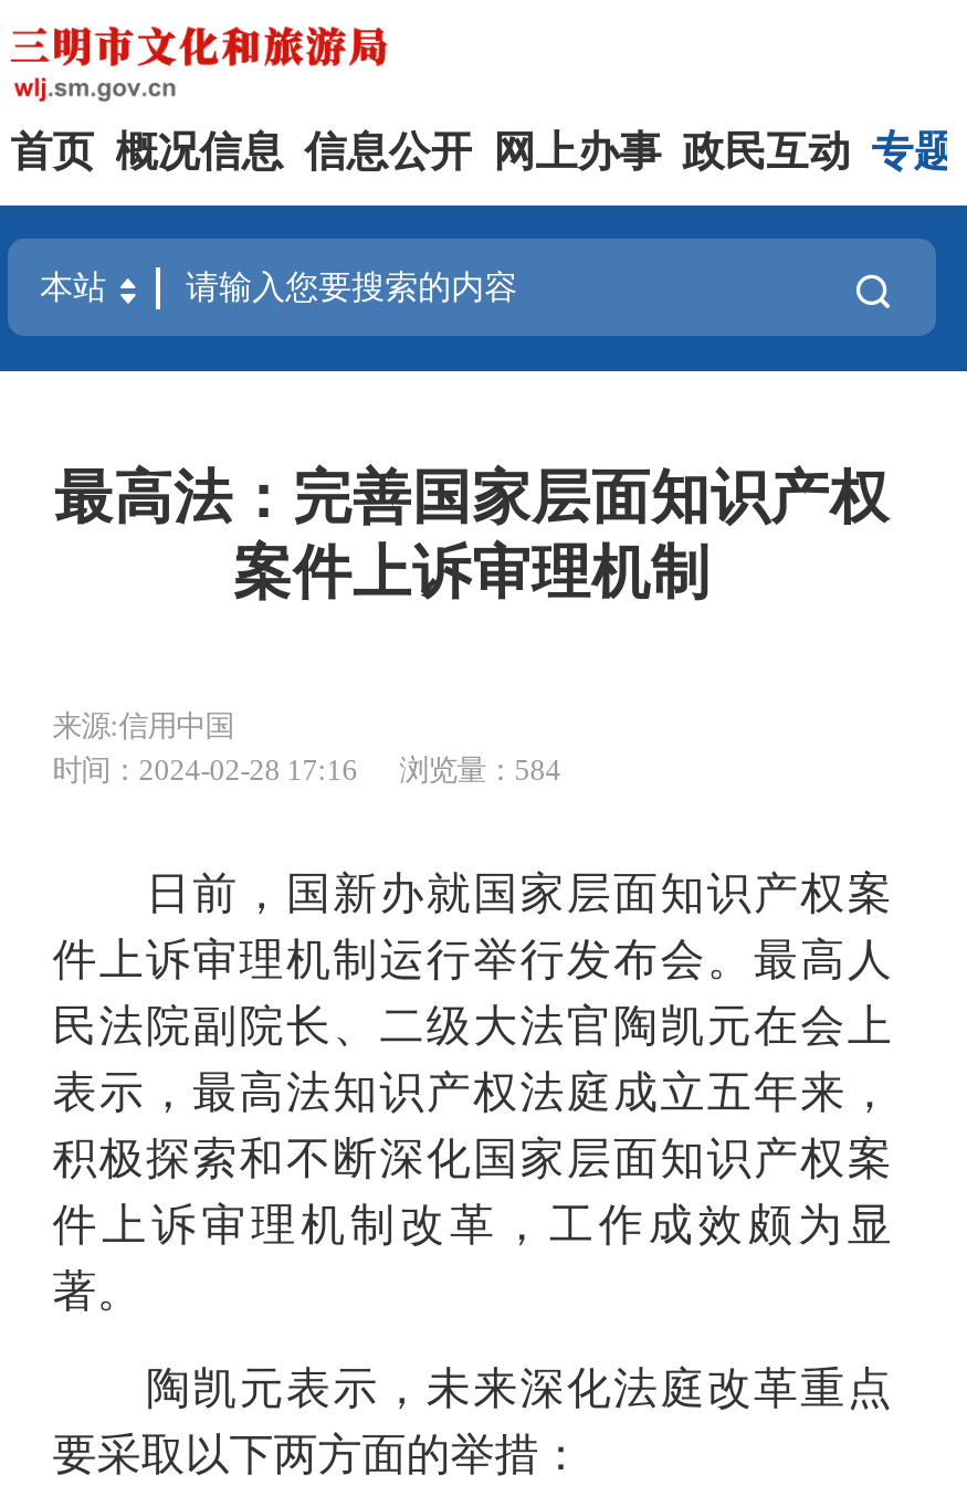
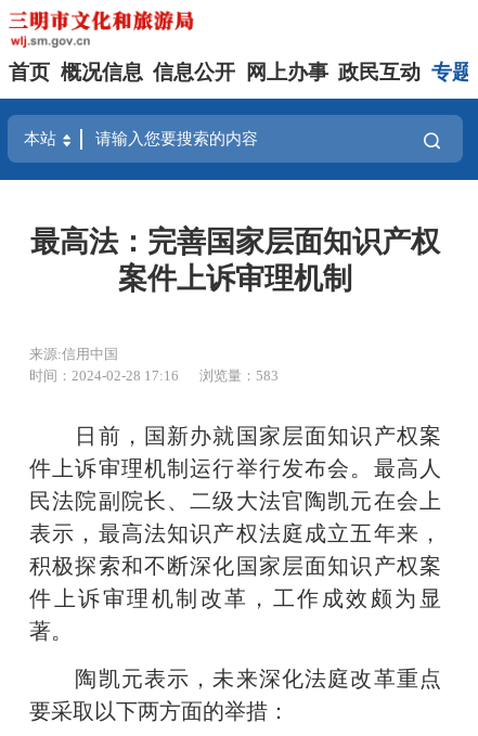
- 时间：2024-02-28 17:16 浏览量：584
+ 时间：2024-02-28 17:16 浏览量：583
